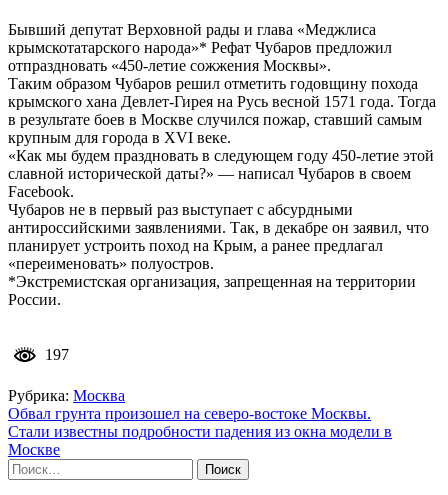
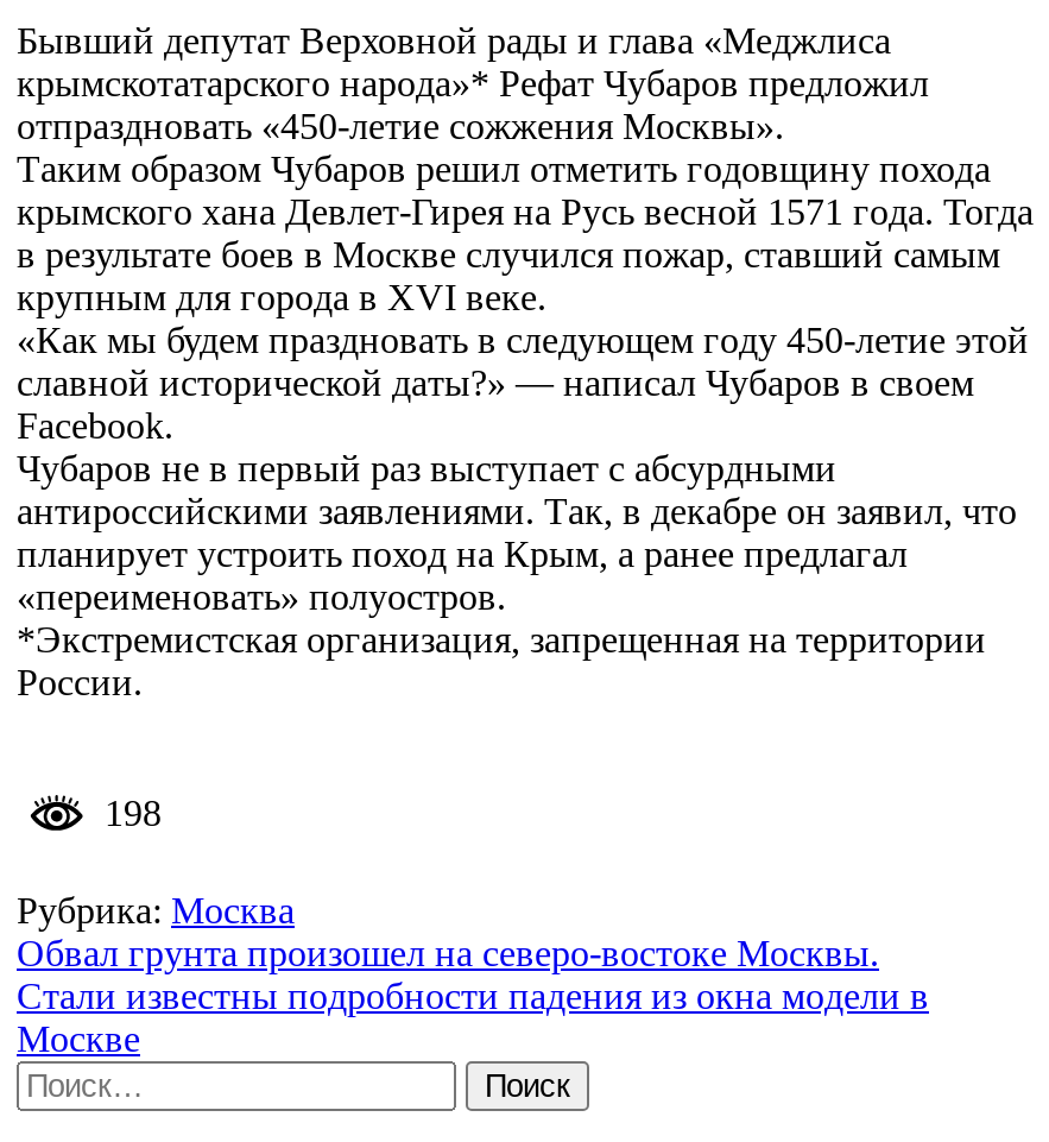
- 197
+ 198
